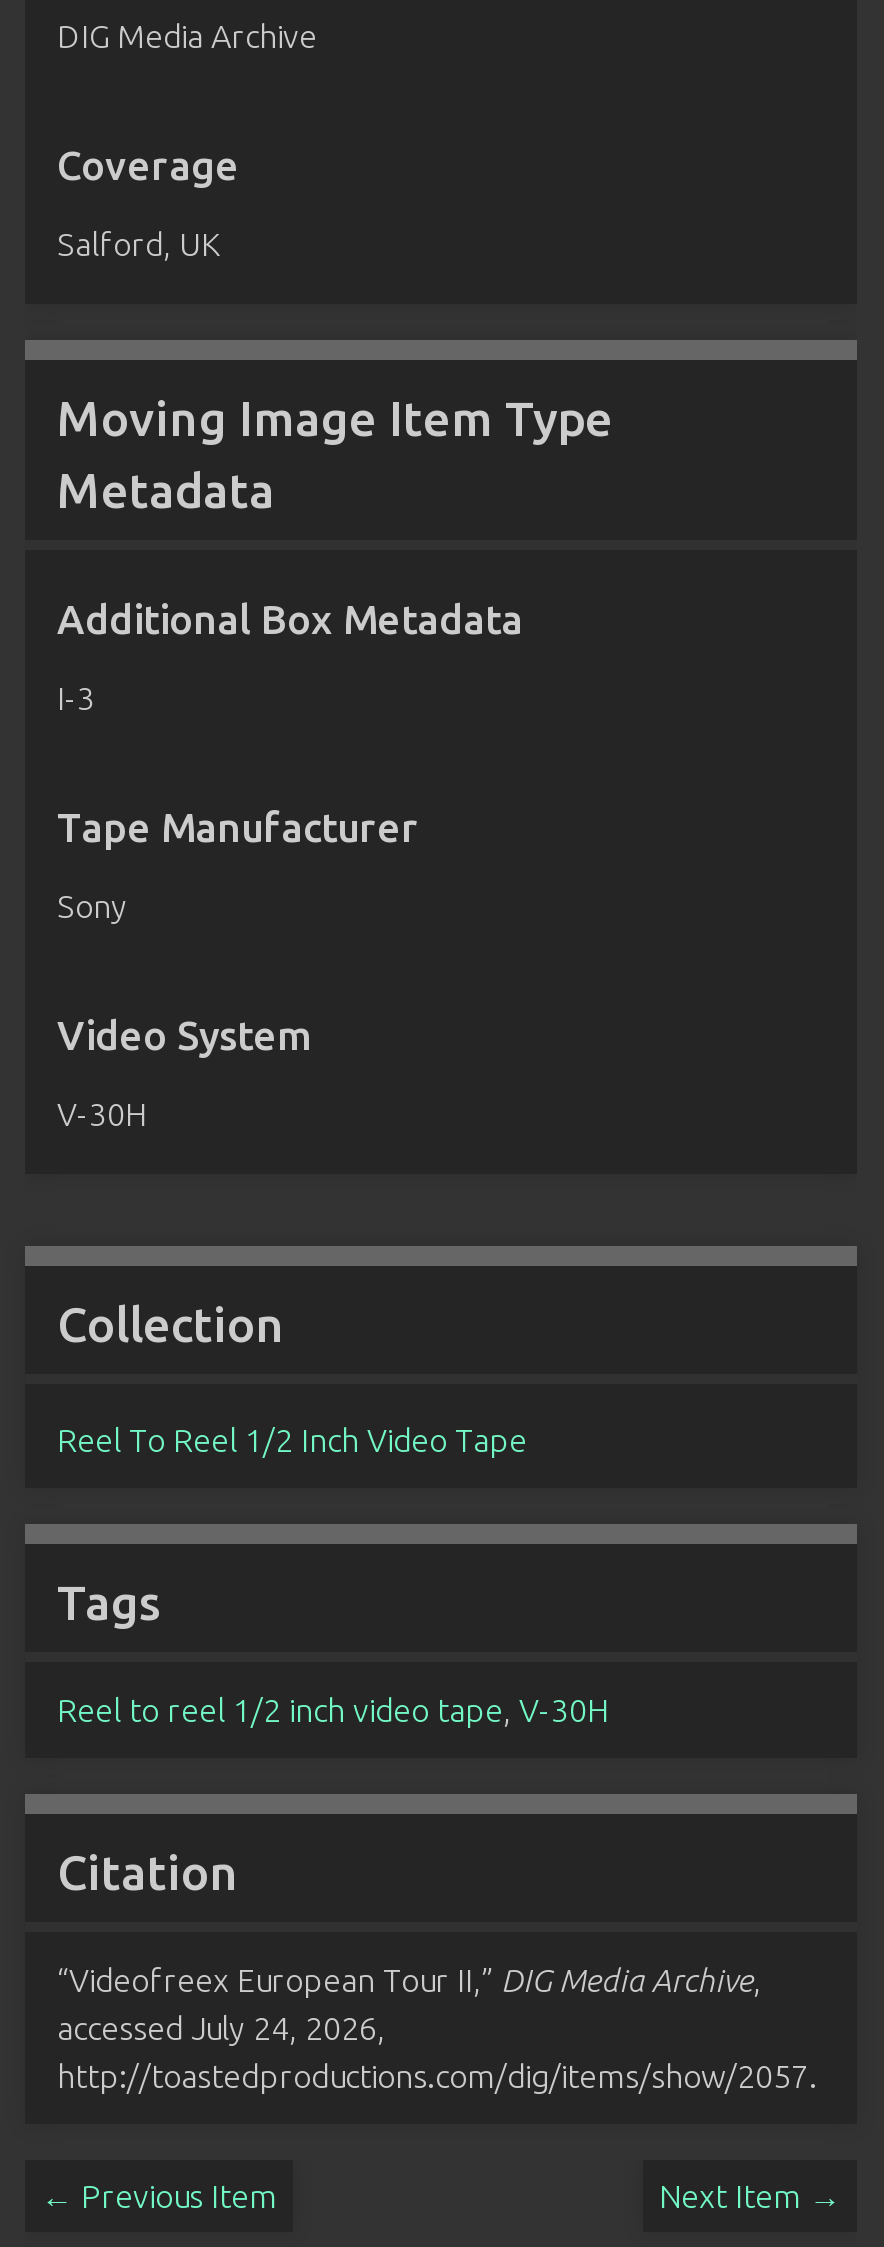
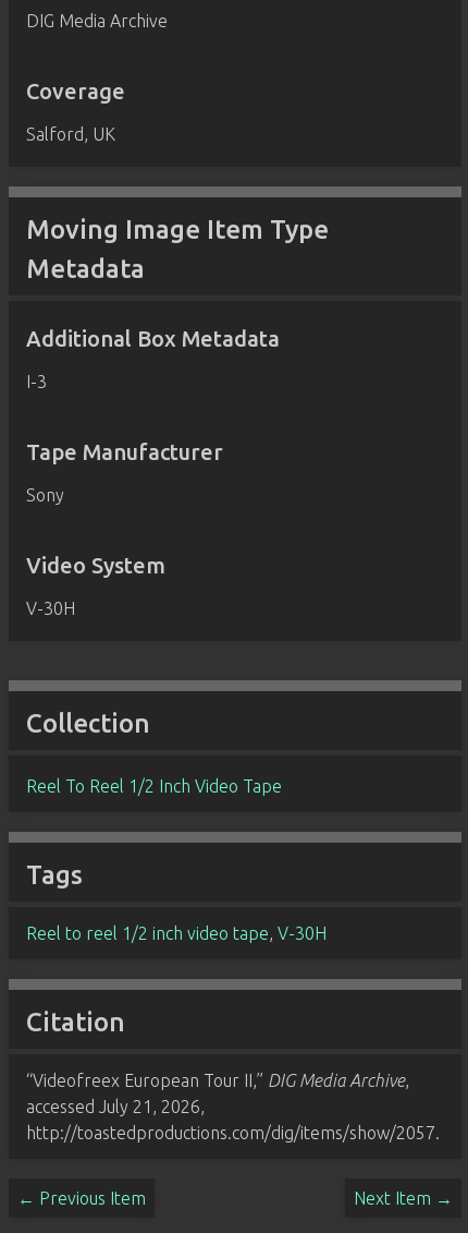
- accessed July 24, 2026,
+ accessed July 21, 2026,
